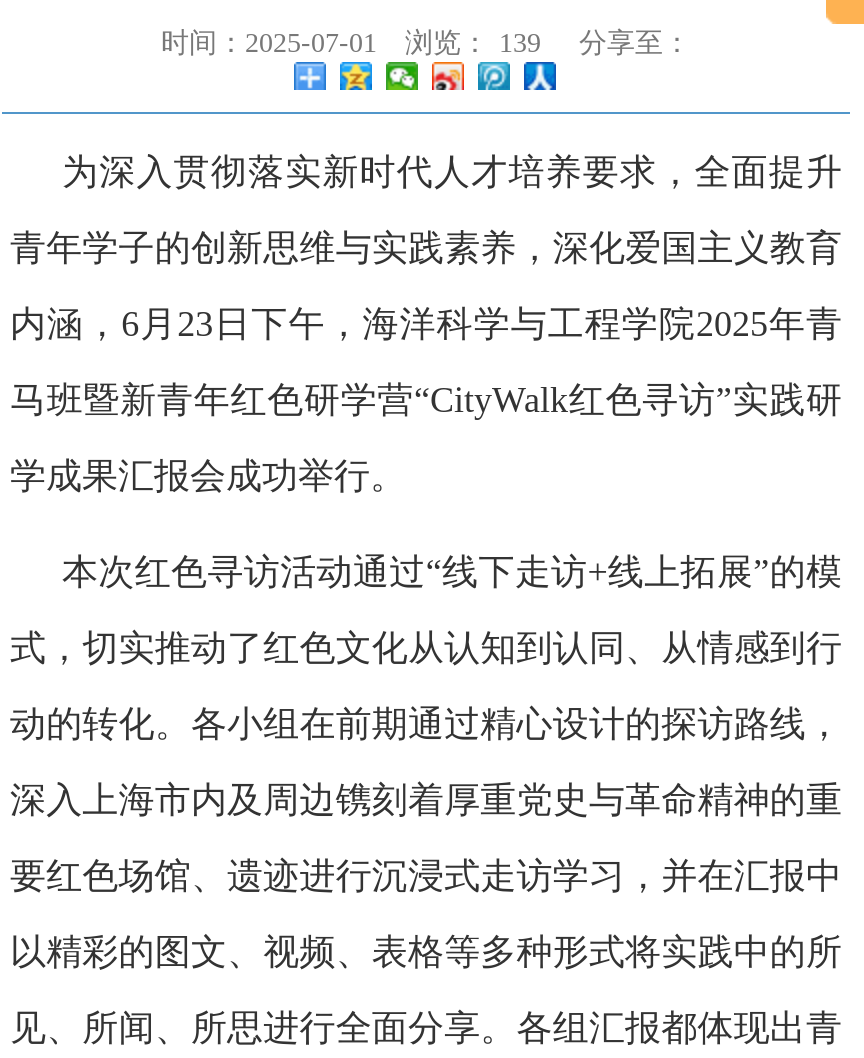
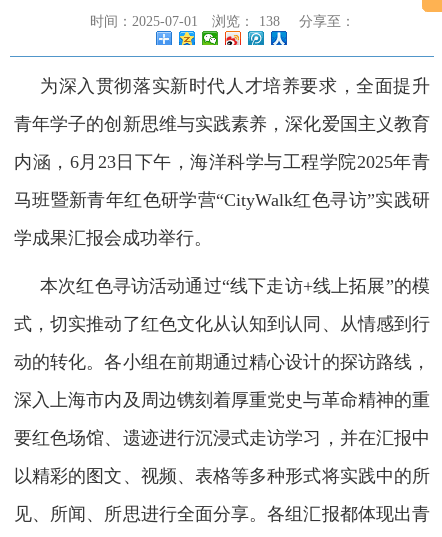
- 时间：2025-07-01 浏览： 139 分享至：
+ 时间：2025-07-01 浏览： 138 分享至：
